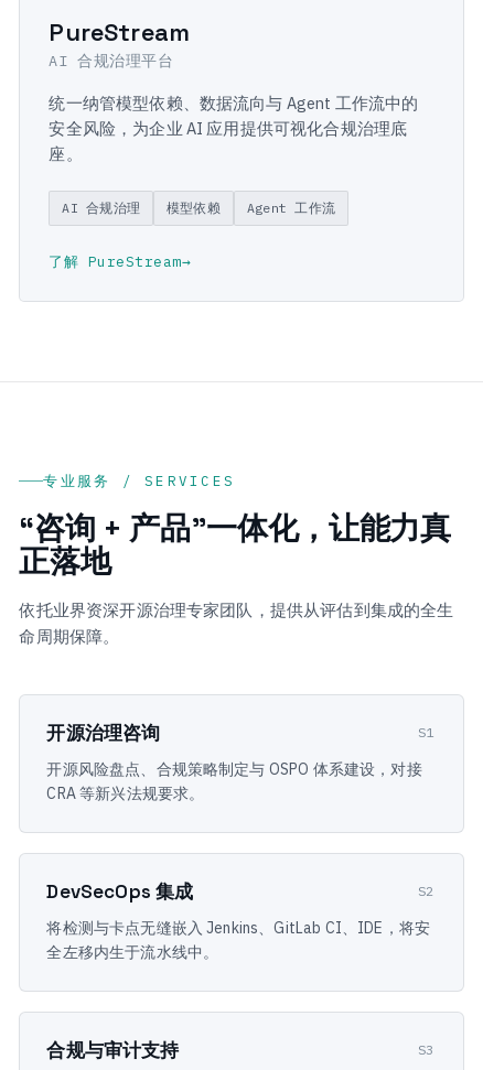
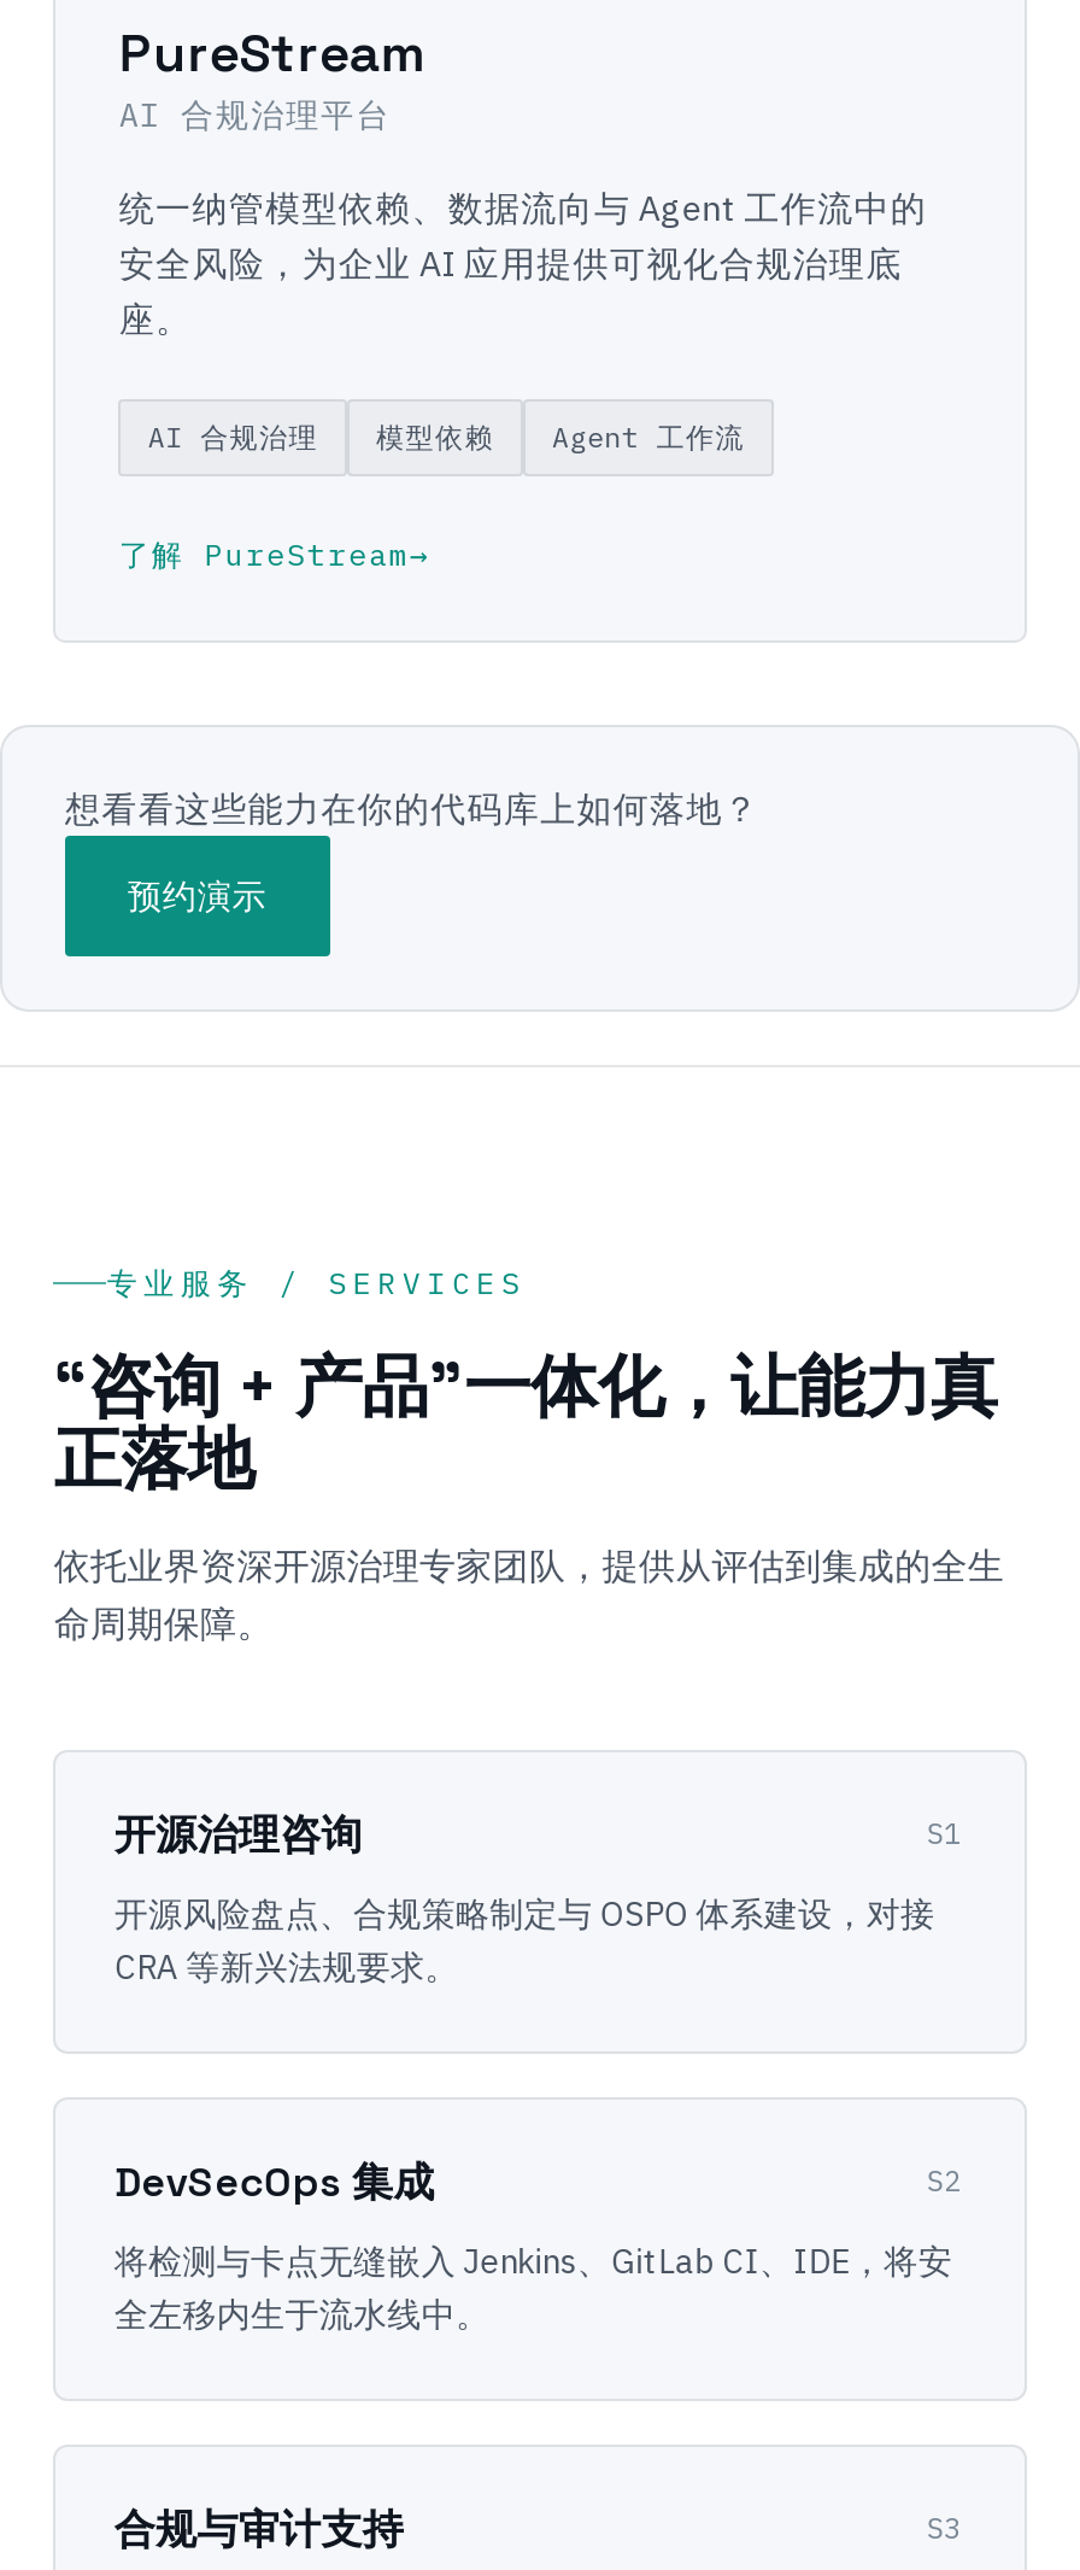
+ 想看看这些能力在你的代码库上如何落地？
+ 预约演示
